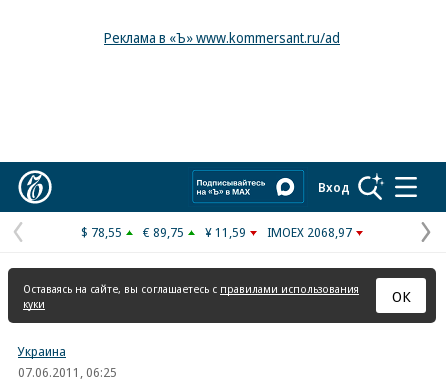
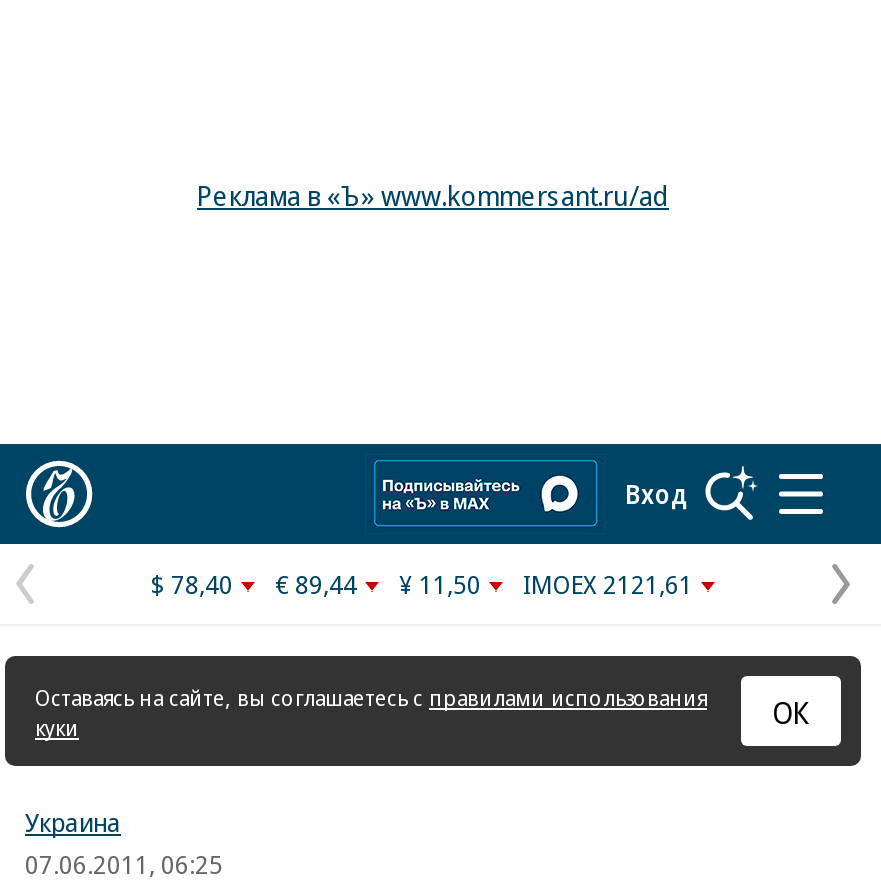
- $ 78,55
+ $ 78,40

- € 89,75
+ € 89,44

- ¥ 11,59
+ ¥ 11,50

- IMOEX 2068,97
+ IMOEX 2121,61
